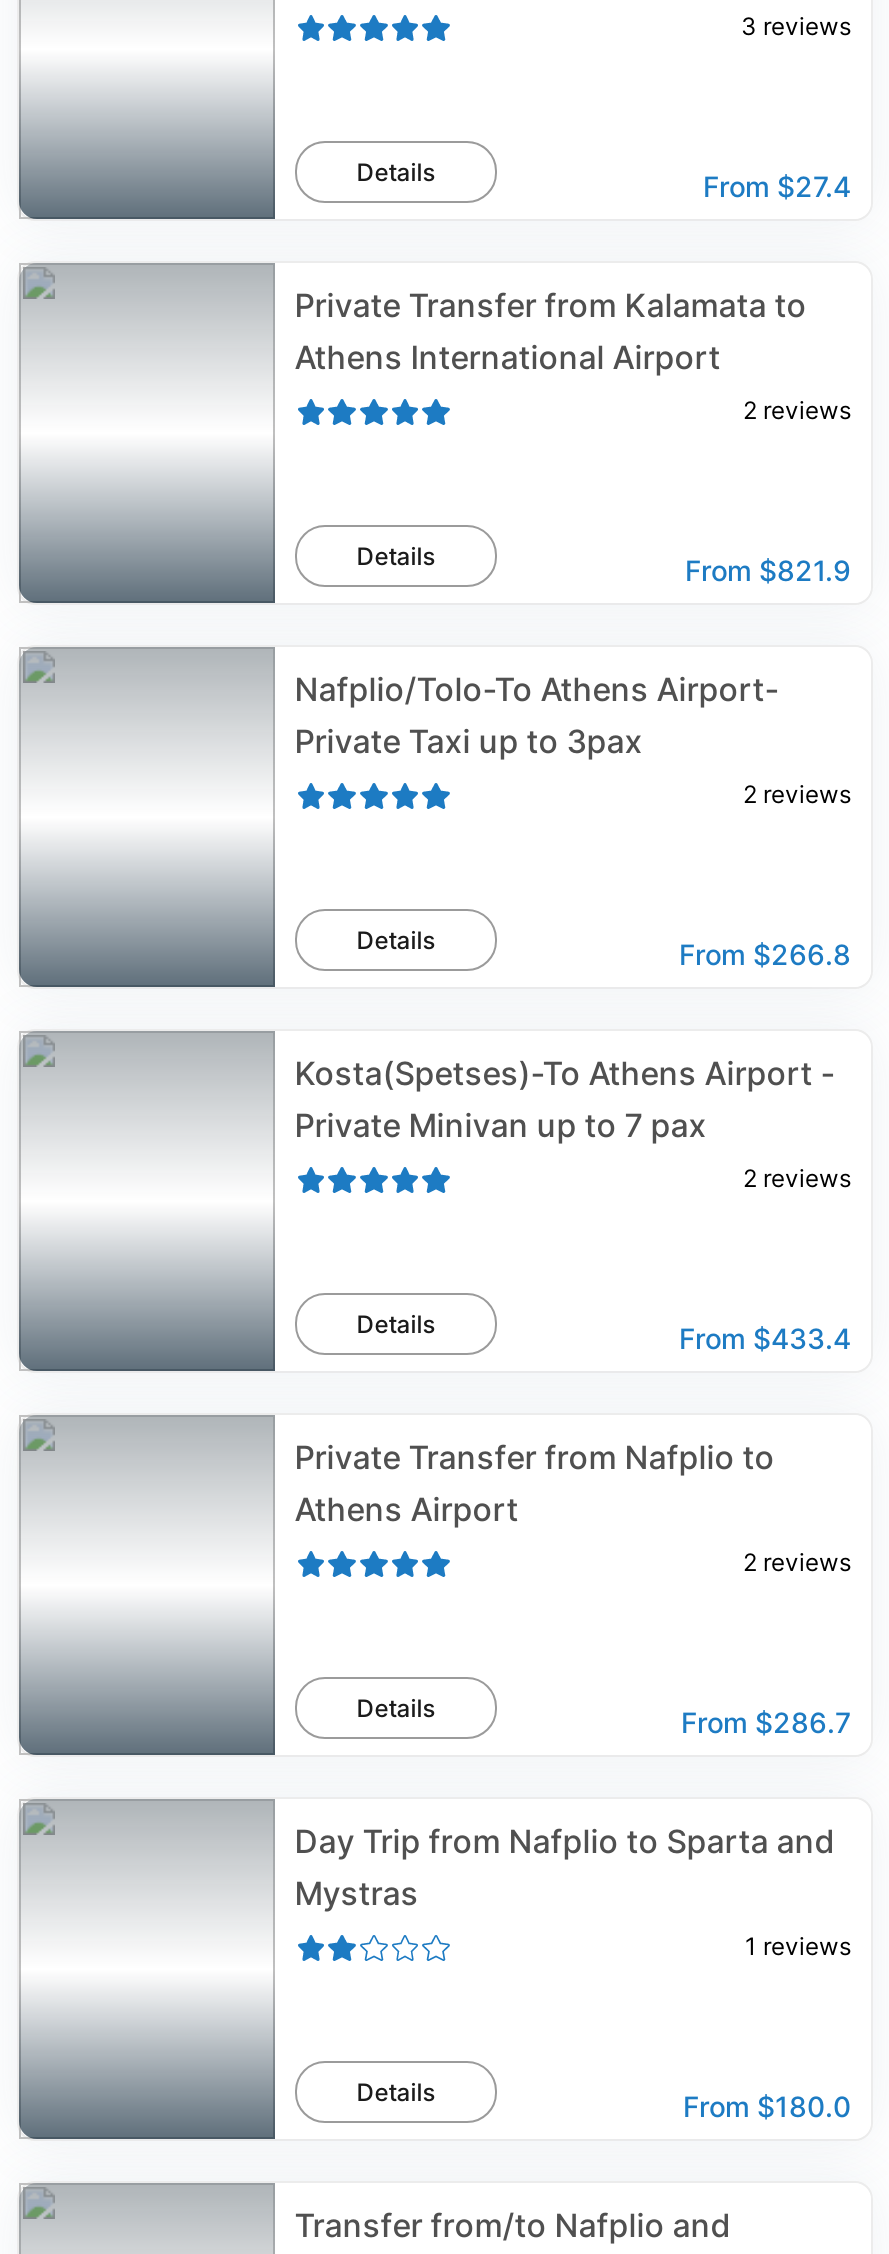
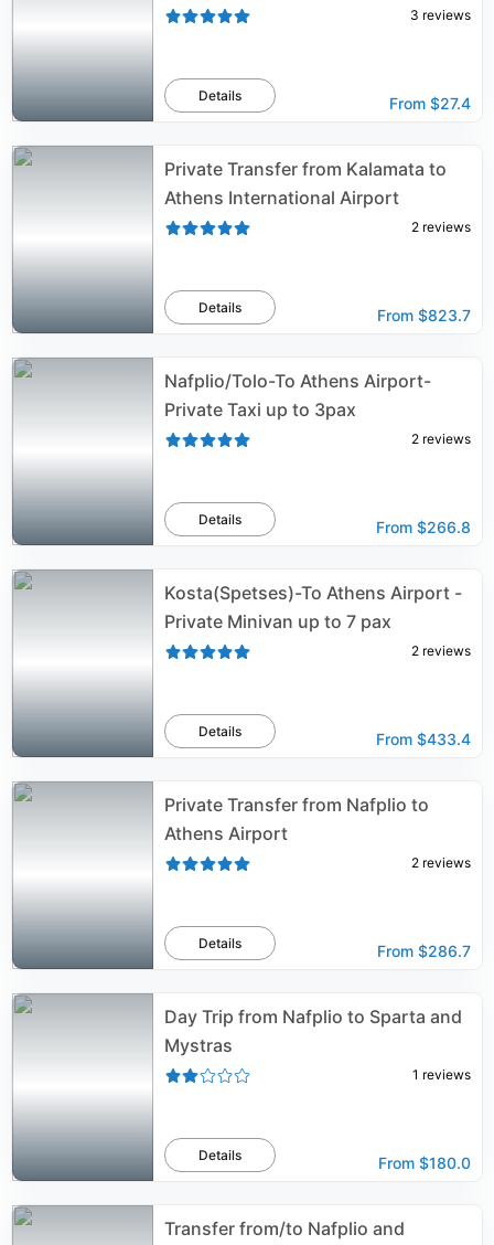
- From $821.9
+ From $823.7
